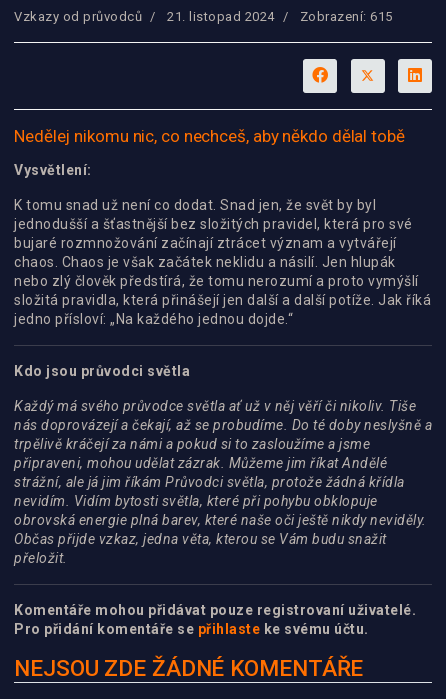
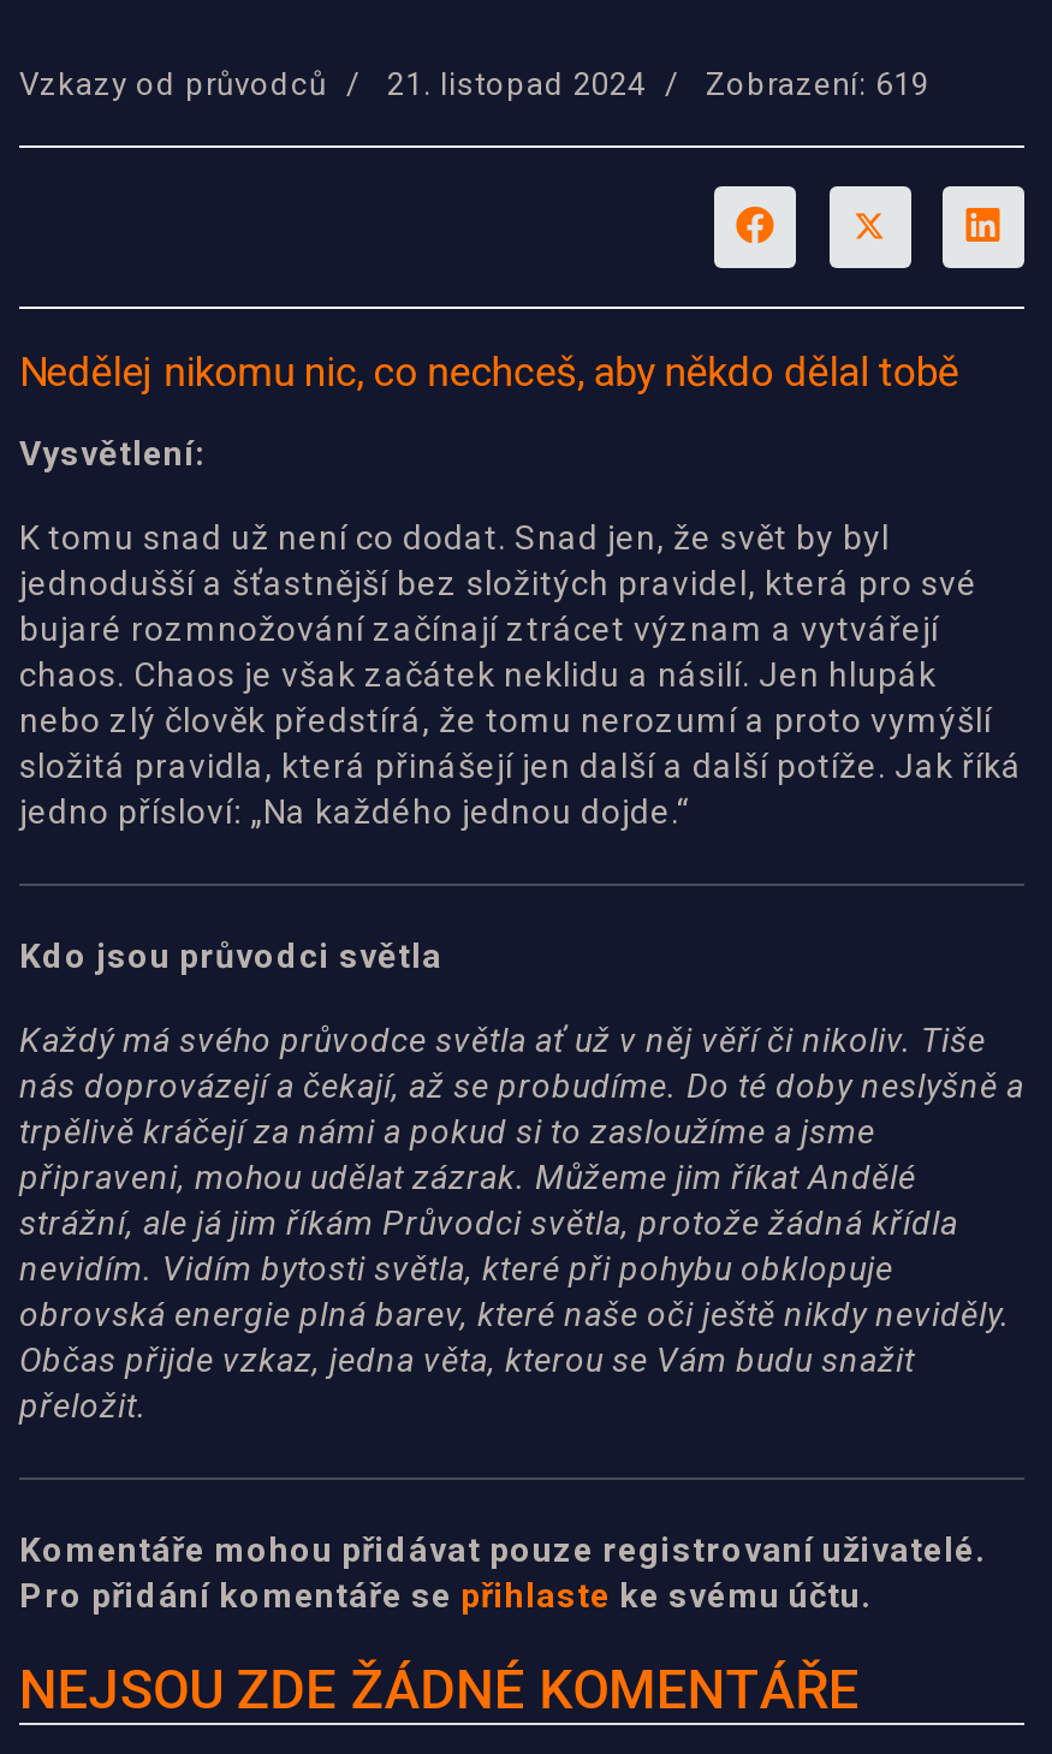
- Vzkazy od průvodců 21. listopad 2024 Zobrazení: 615
+ Vzkazy od průvodců 21. listopad 2024 Zobrazení: 619
